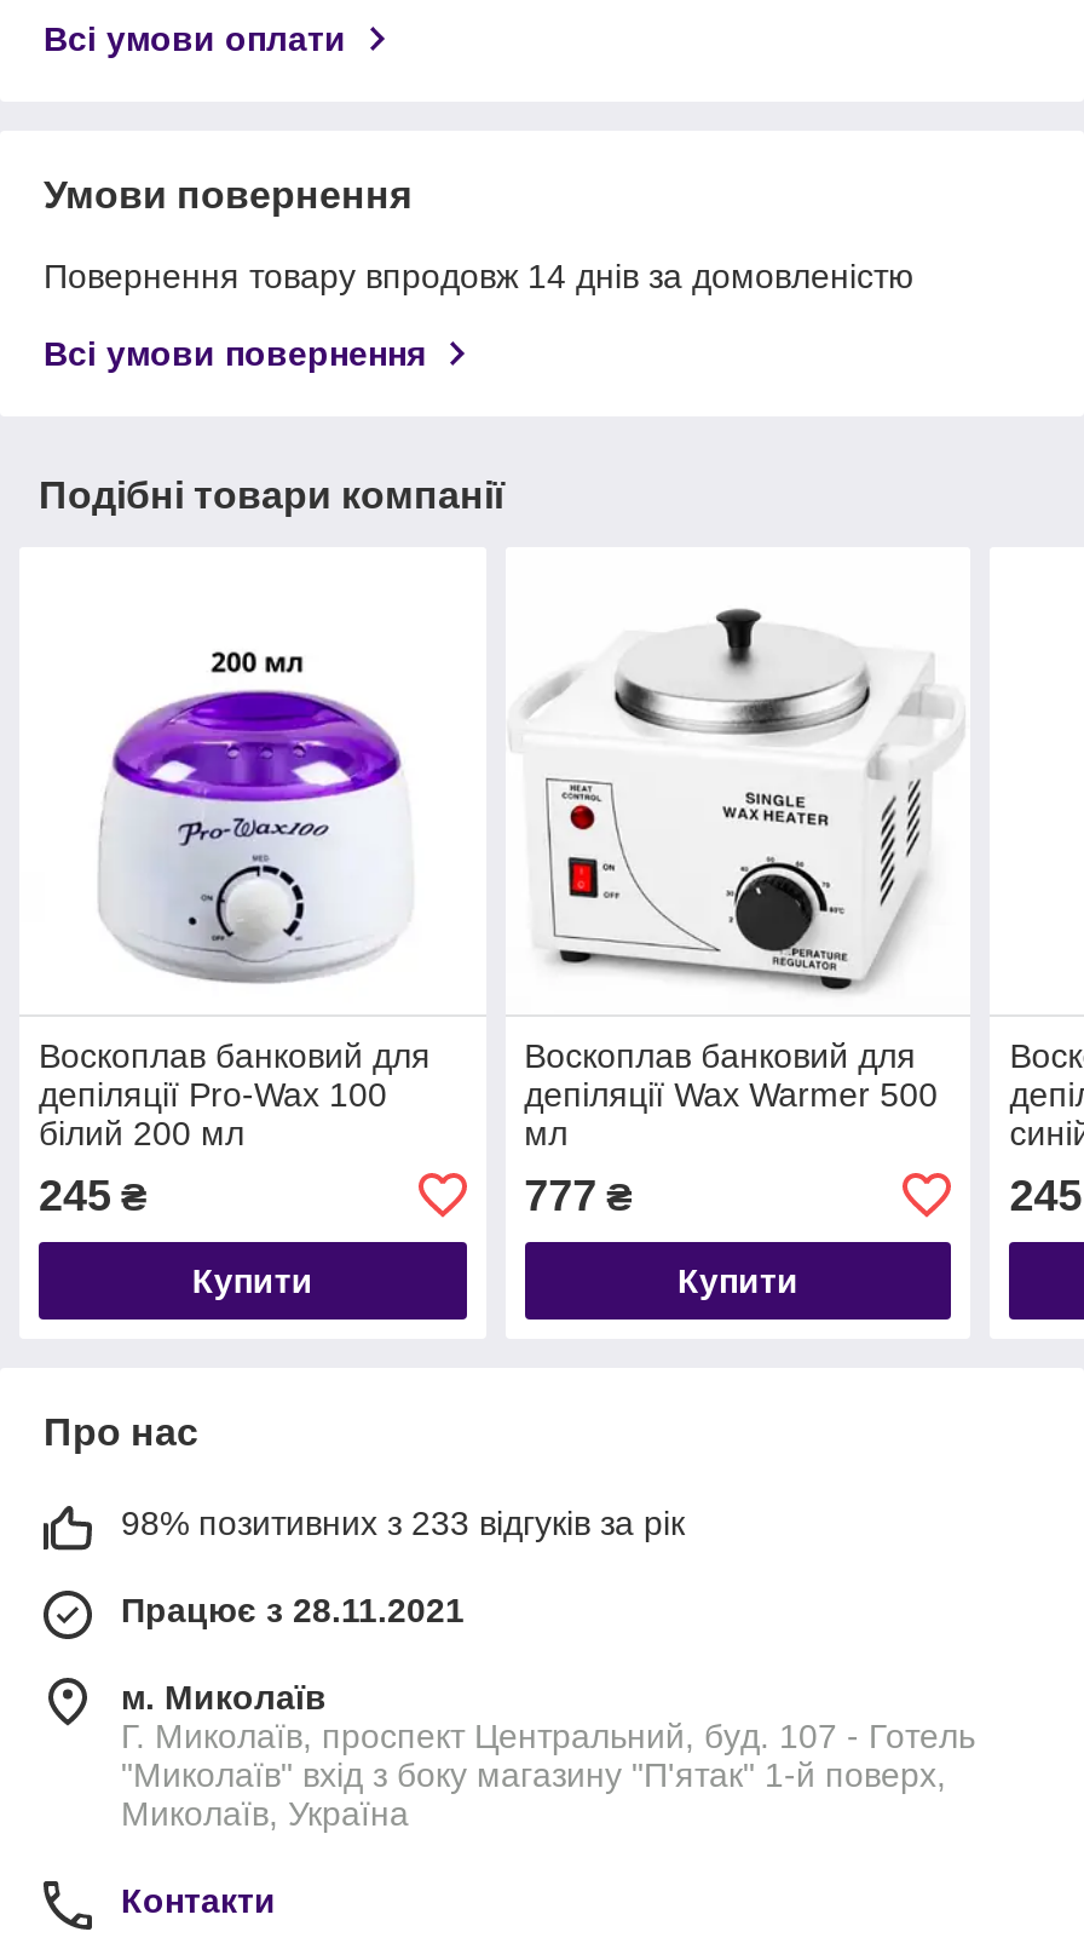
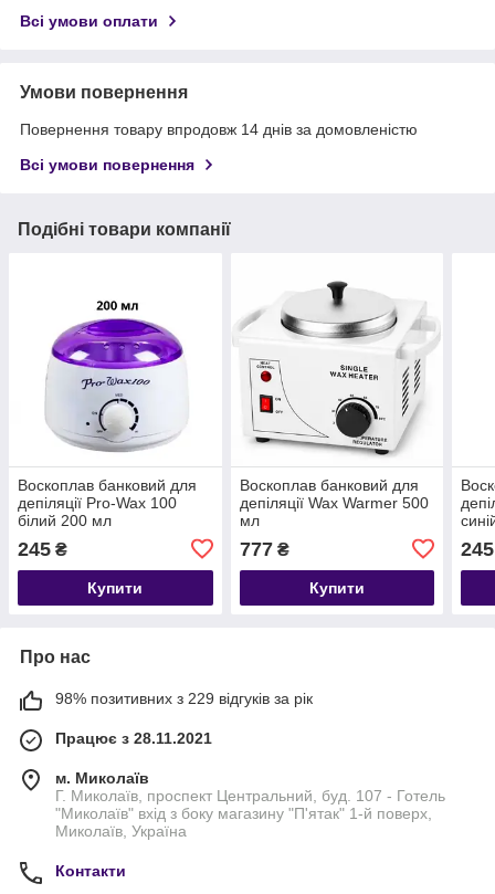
- 98% позитивних з 233 відгуків за рік
+ 98% позитивних з 229 відгуків за рік
